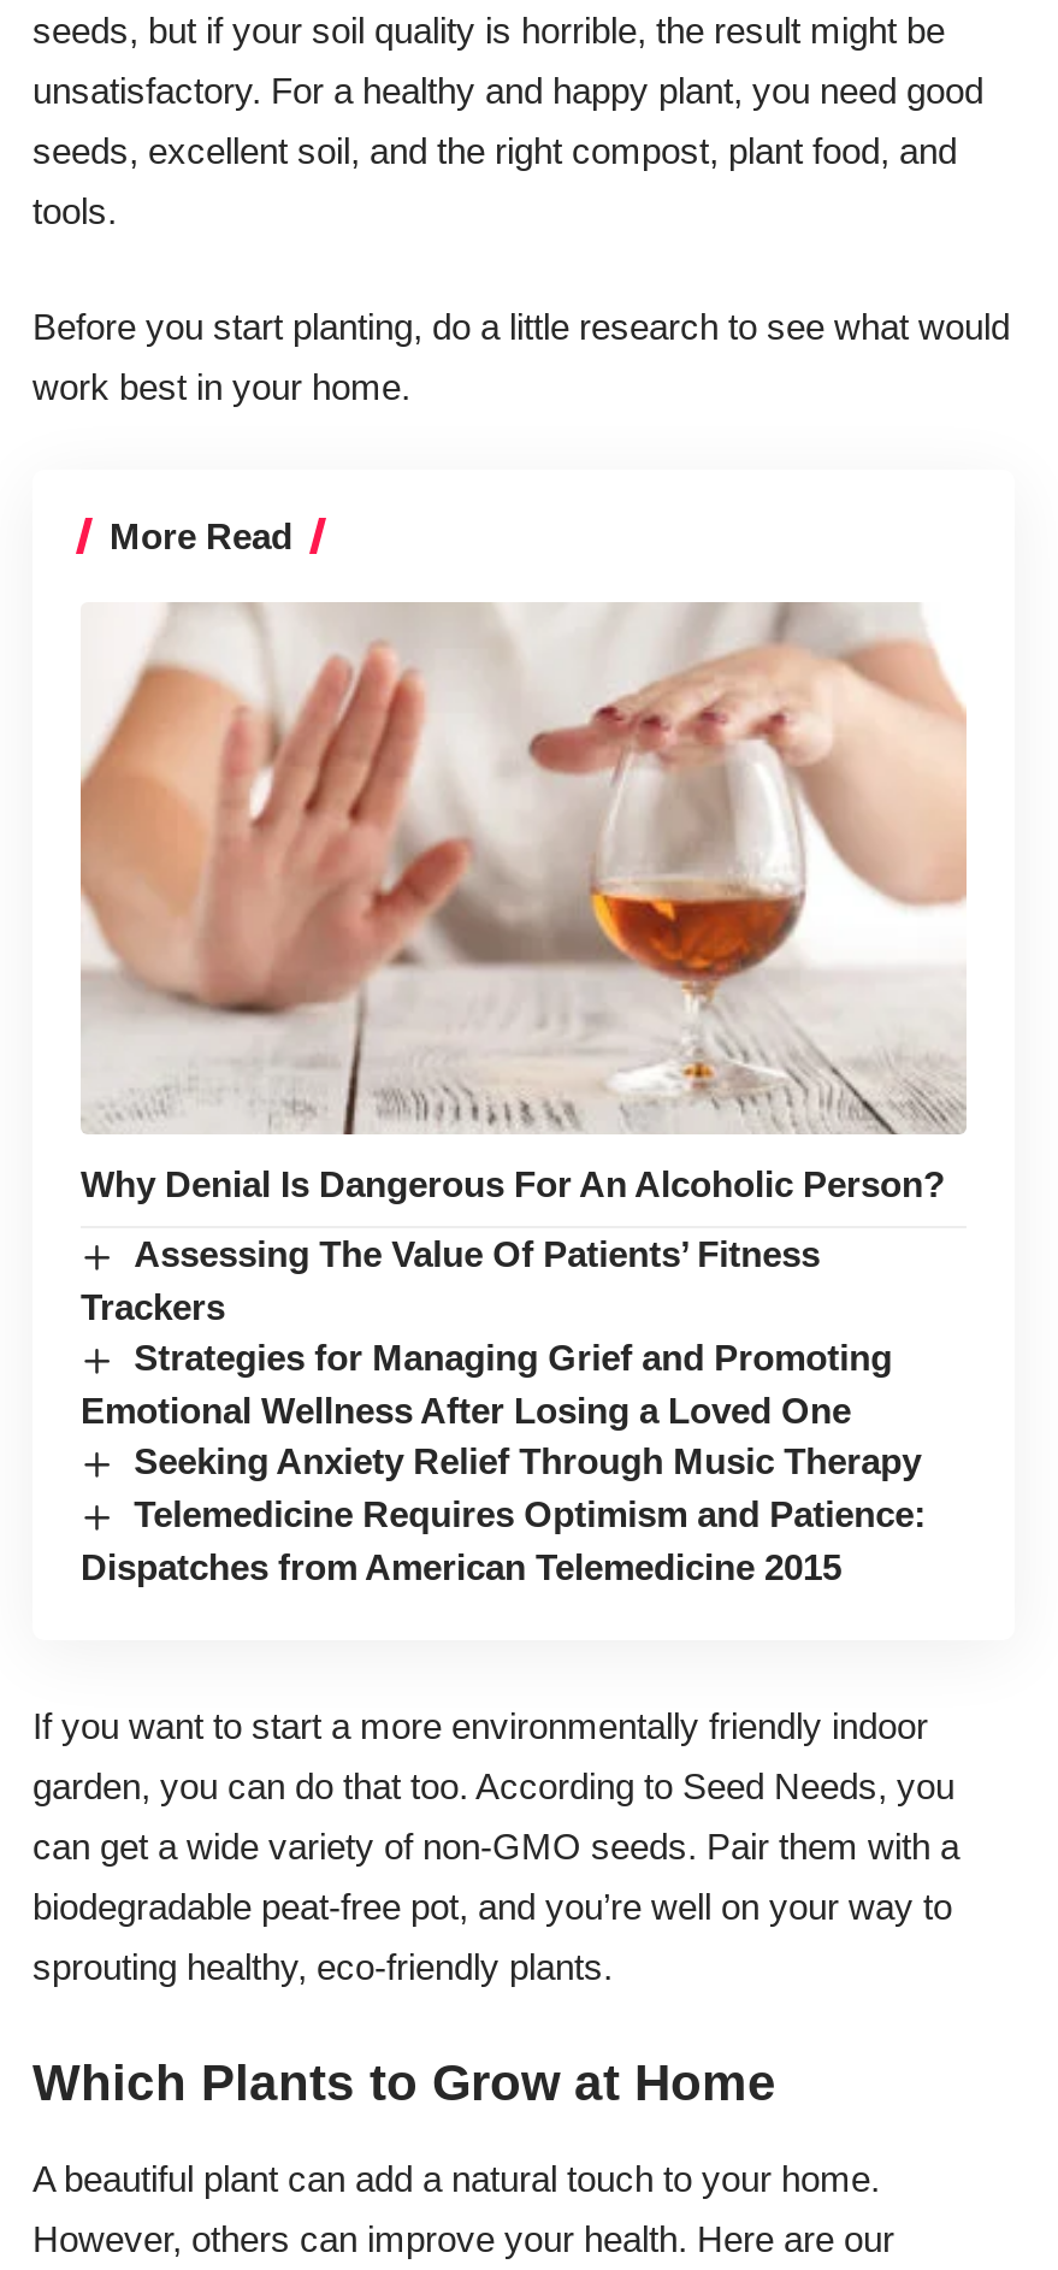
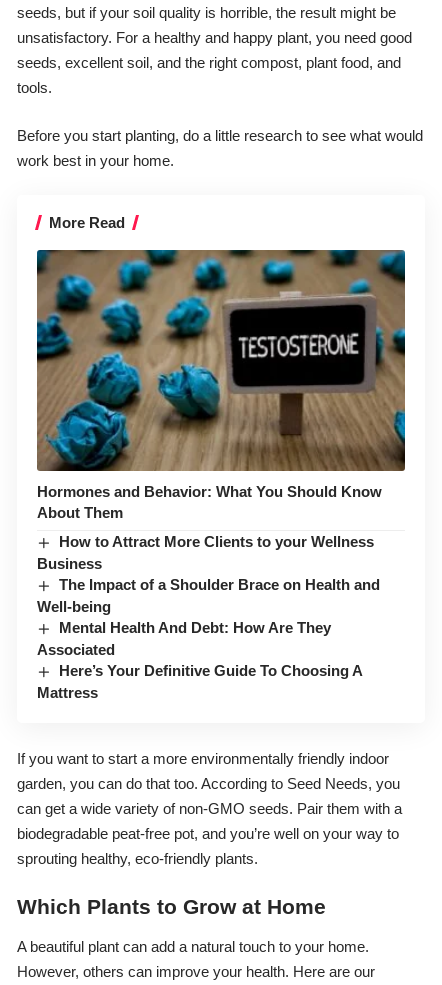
- [image]
- Why Denial Is Dangerous For An Alcoholic Person?
+ [image]
+ Hormones and Behavior: What You Should Know
+ About Them

- Assessing The Value Of Patients’ Fitness
- Trackers
- Strategies for Managing Grief and Promoting
- Emotional Wellness After Losing a Loved One
- Seeking Anxiety Relief Through Music Therapy
- Telemedicine Requires Optimism and Patience:
- Dispatches from American Telemedicine 2015
+ How to Attract More Clients to your Wellness
+ Business
+ The Impact of a Shoulder Brace on Health and
+ Well-being
+ Mental Health And Debt: How Are They
+ Associated
+ Here’s Your Definitive Guide To Choosing A
+ Mattress
